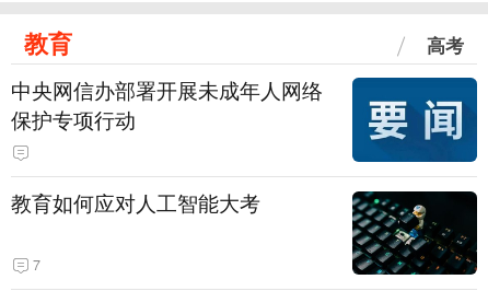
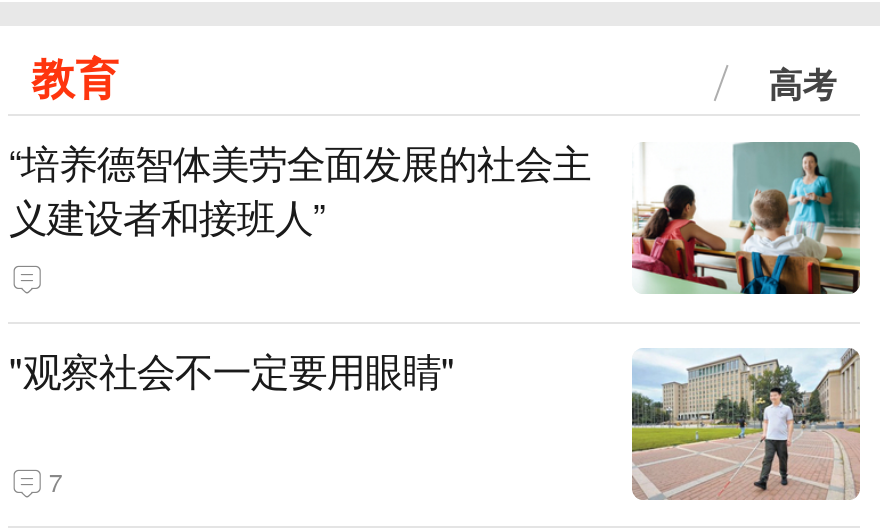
- [image]
- 中央网信办部署开展未成年人网络
- 保护专项行动
+ [image]
+ “培养德智体美劳全面发展的社会主
+ 义建设者和接班人”

- 教育如何应对人工智能大考
+ "观察社会不一定要用眼睛"

- [image]
+ [image]
